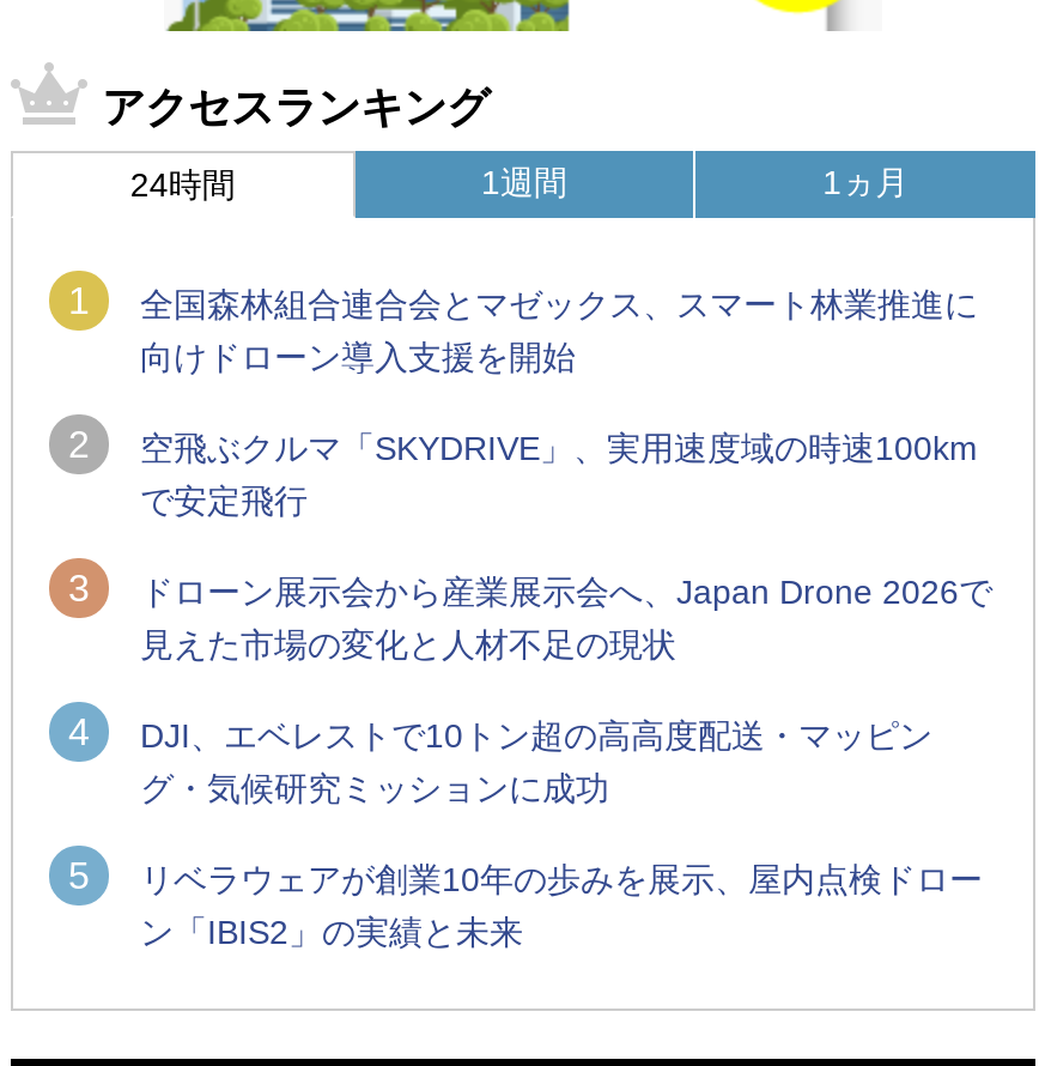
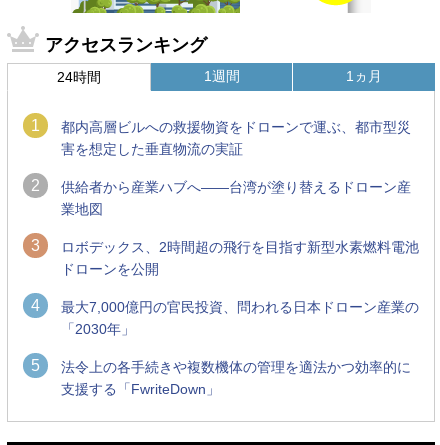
- 全国森林組合連合会とマゼックス、スマート林業推進に
- 向けドローン導入支援を開始
+ 都内高層ビルへの救援物資をドローンで運ぶ、都市型災
+ 害を想定した垂直物流の実証

- 空飛ぶクルマ「SKYDRIVE」、実用速度域の時速100km
- で安定飛行
+ 供給者から産業ハブへ――台湾が塗り替えるドローン産
+ 業地図

- ドローン展示会から産業展示会へ、Japan Drone 2026で
- 見えた市場の変化と人材不足の現状
+ ロボデックス、2時間超の飛行を目指す新型水素燃料電池
+ ドローンを公開

- DJI、エベレストで10トン超の高高度配送・マッピン
- グ・気候研究ミッションに成功
+ 最大7,000億円の官民投資、問われる日本ドローン産業の
+ 「2030年」

- リベラウェアが創業10年の歩みを展示、屋内点検ドロー
- ン「IBIS2」の実績と未来
+ 法令上の各手続きや複数機体の管理を適法かつ効率的に
+ 支援する「FwriteDown」
